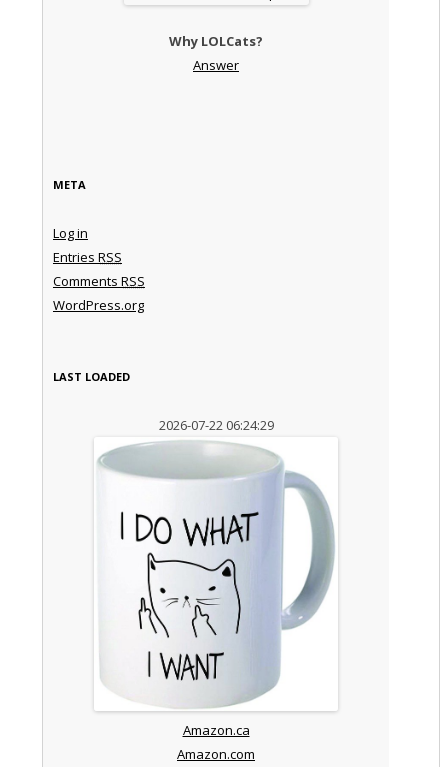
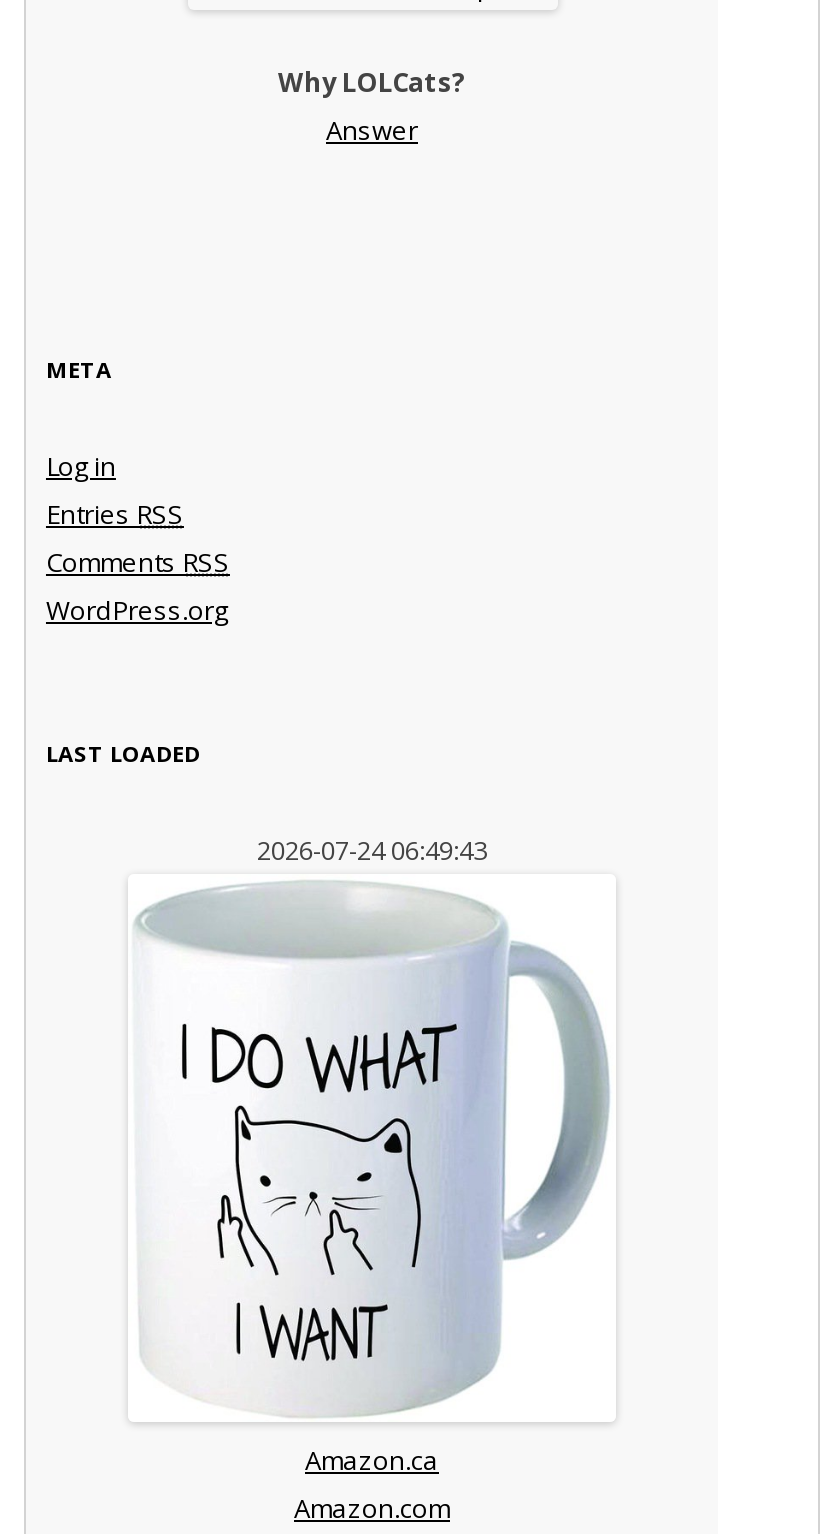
- 2026-07-22 06:24:29
+ 2026-07-24 06:49:43
